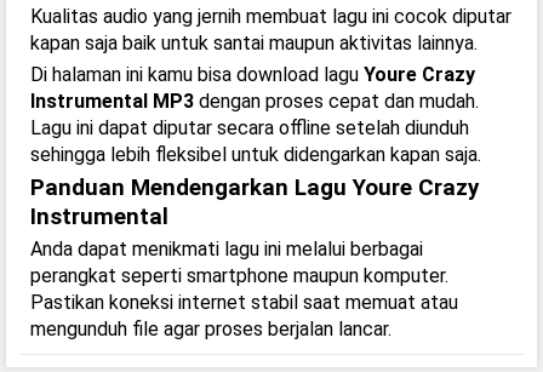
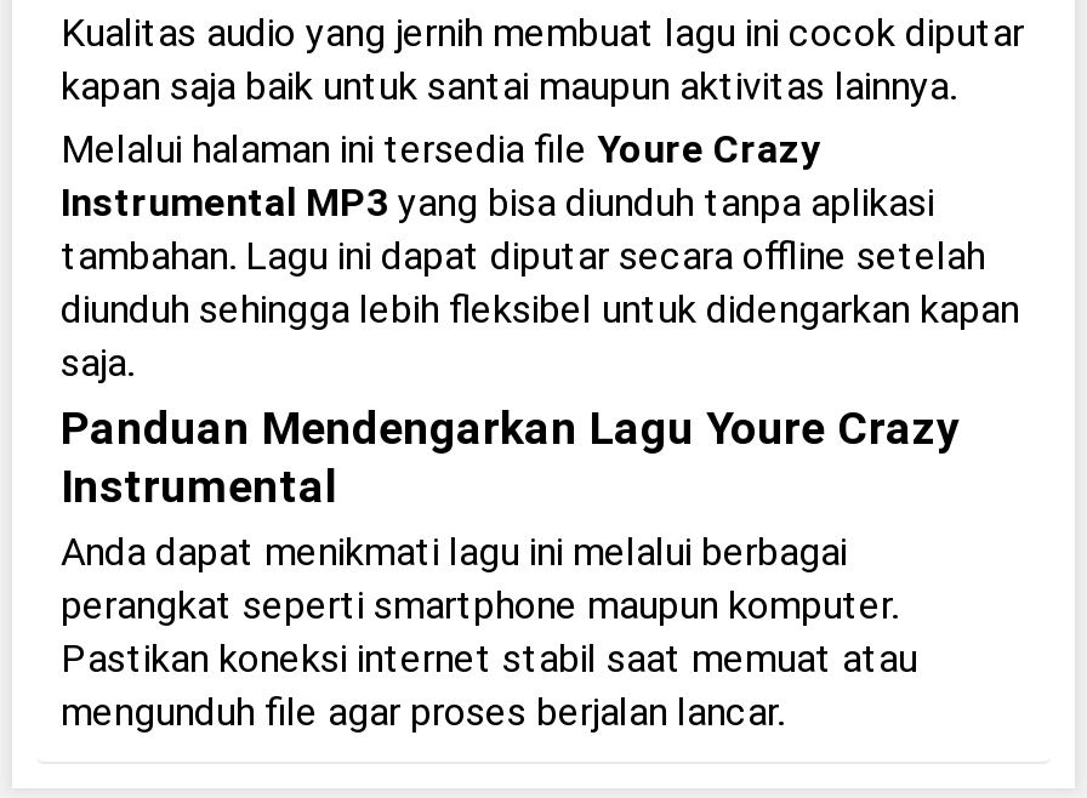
- Di halaman ini kamu bisa download lagu Youre Crazy
- Instrumental MP3 dengan proses cepat dan mudah.
- Lagu ini dapat diputar secara offline setelah diunduh
- sehingga lebih fleksibel untuk didengarkan kapan saja.
+ Melalui halaman ini tersedia file Youre Crazy
+ Instrumental MP3 yang bisa diunduh tanpa aplikasi
+ tambahan. Lagu ini dapat diputar secara offline setelah
+ diunduh sehingga lebih fleksibel untuk didengarkan kapan
+ saja.
